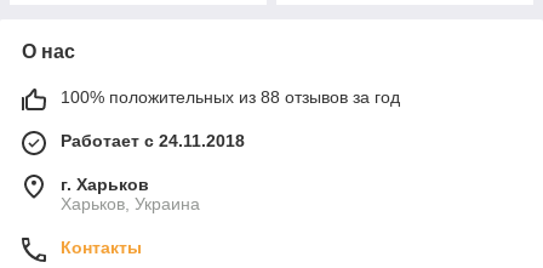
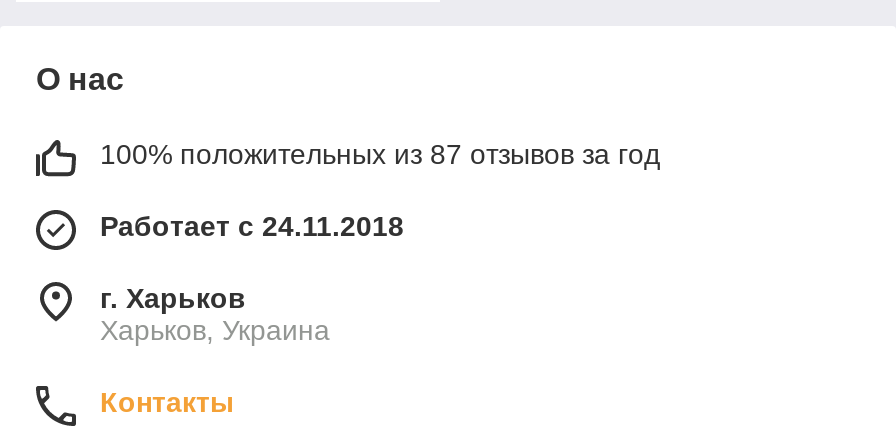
- 100% положительных из 88 отзывов за год
+ 100% положительных из 87 отзывов за год
